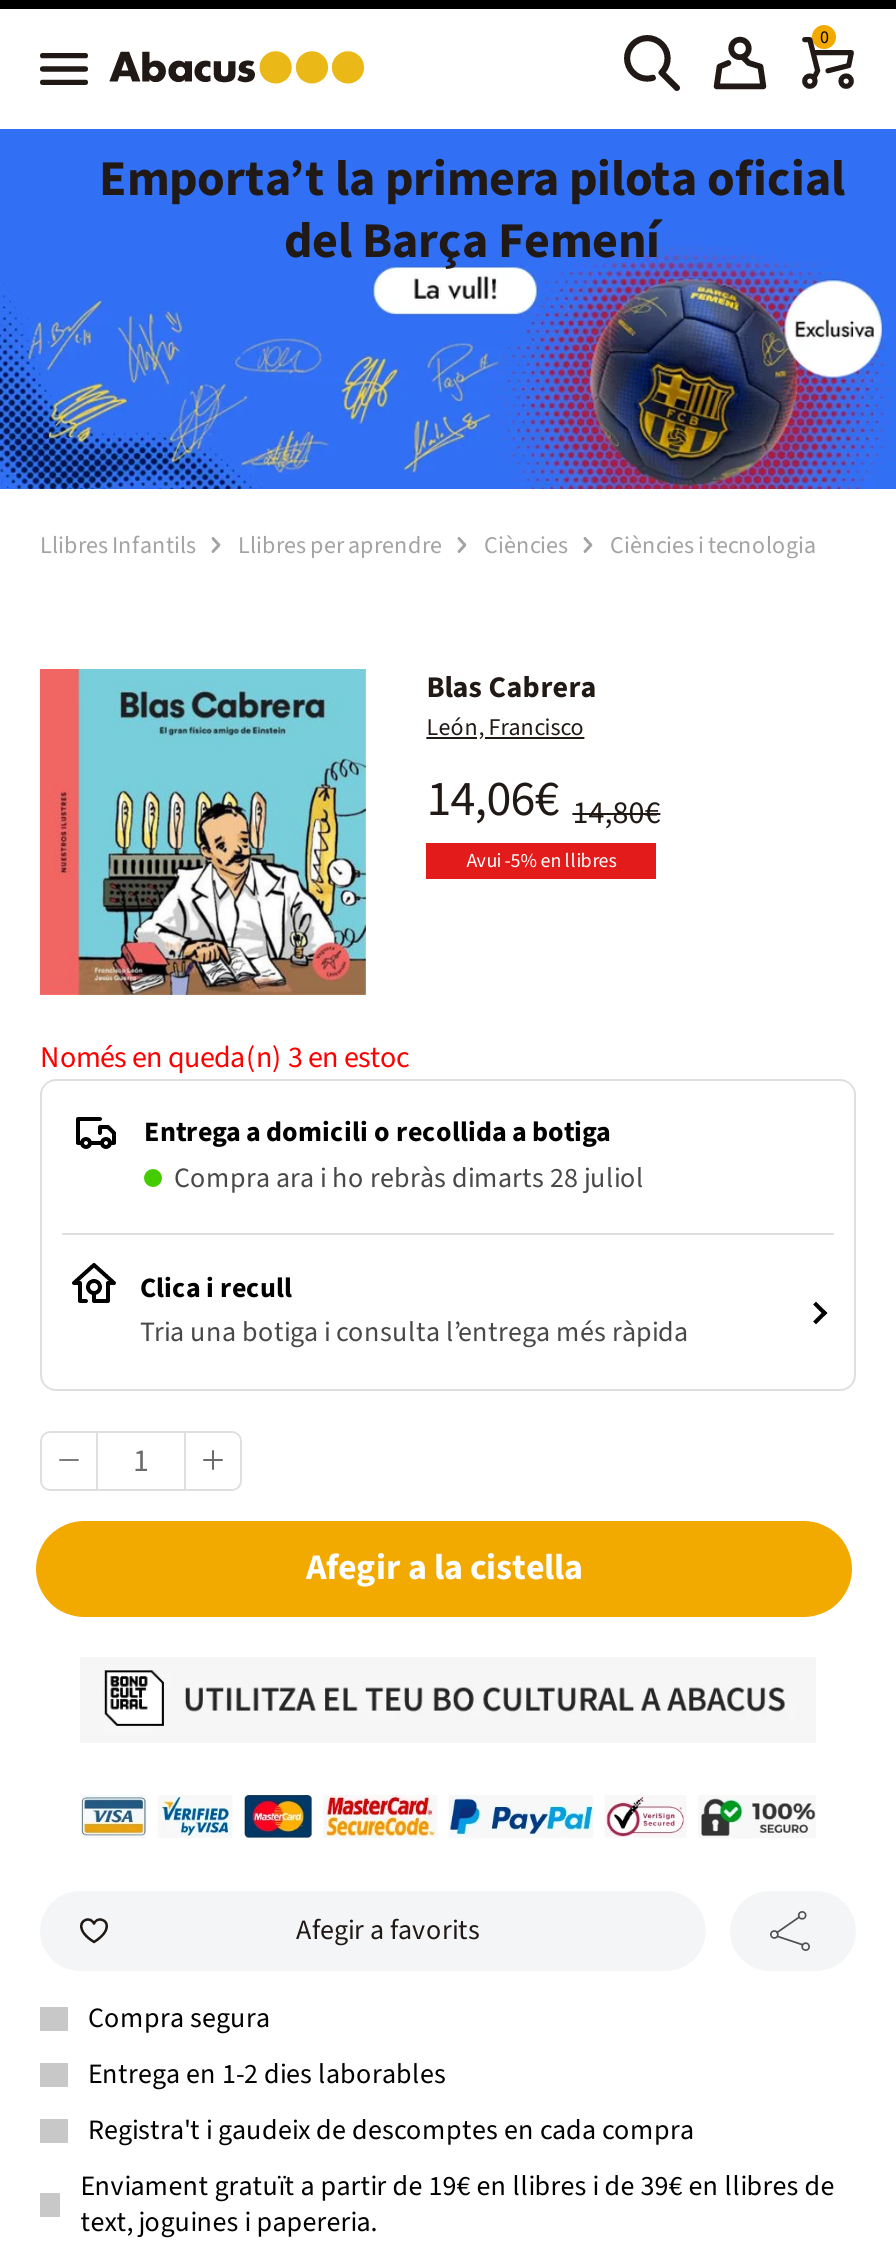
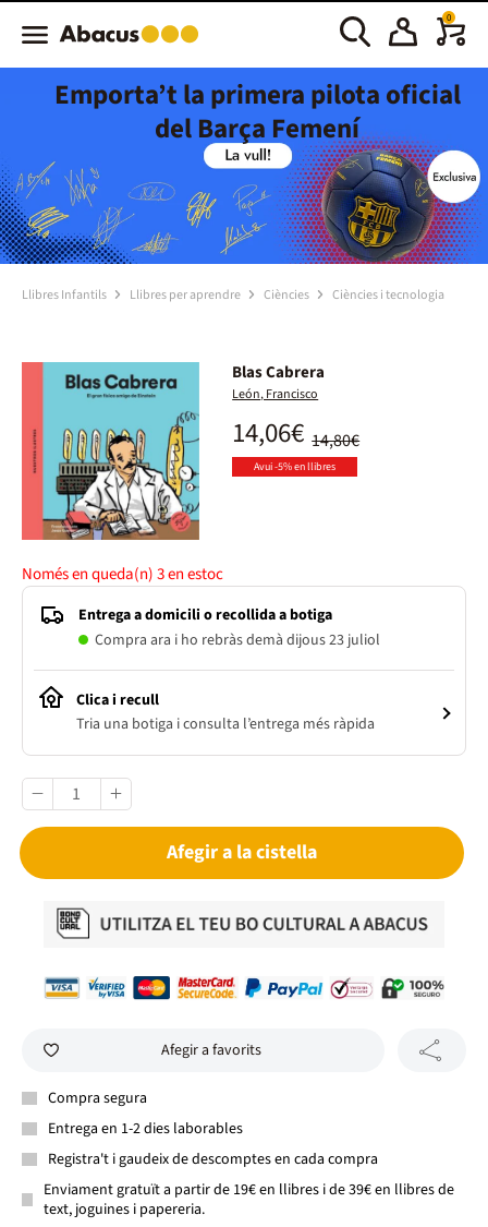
- Compra ara i ho rebràs dimarts 28 juliol
+ Compra ara i ho rebràs demà dijous 23 juliol
